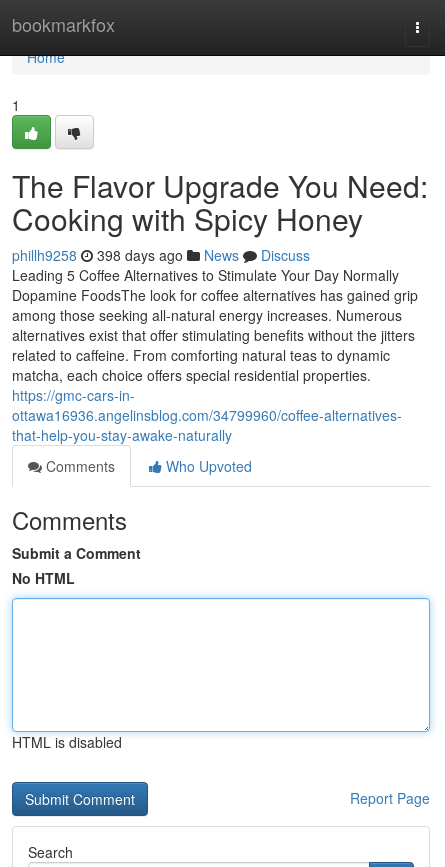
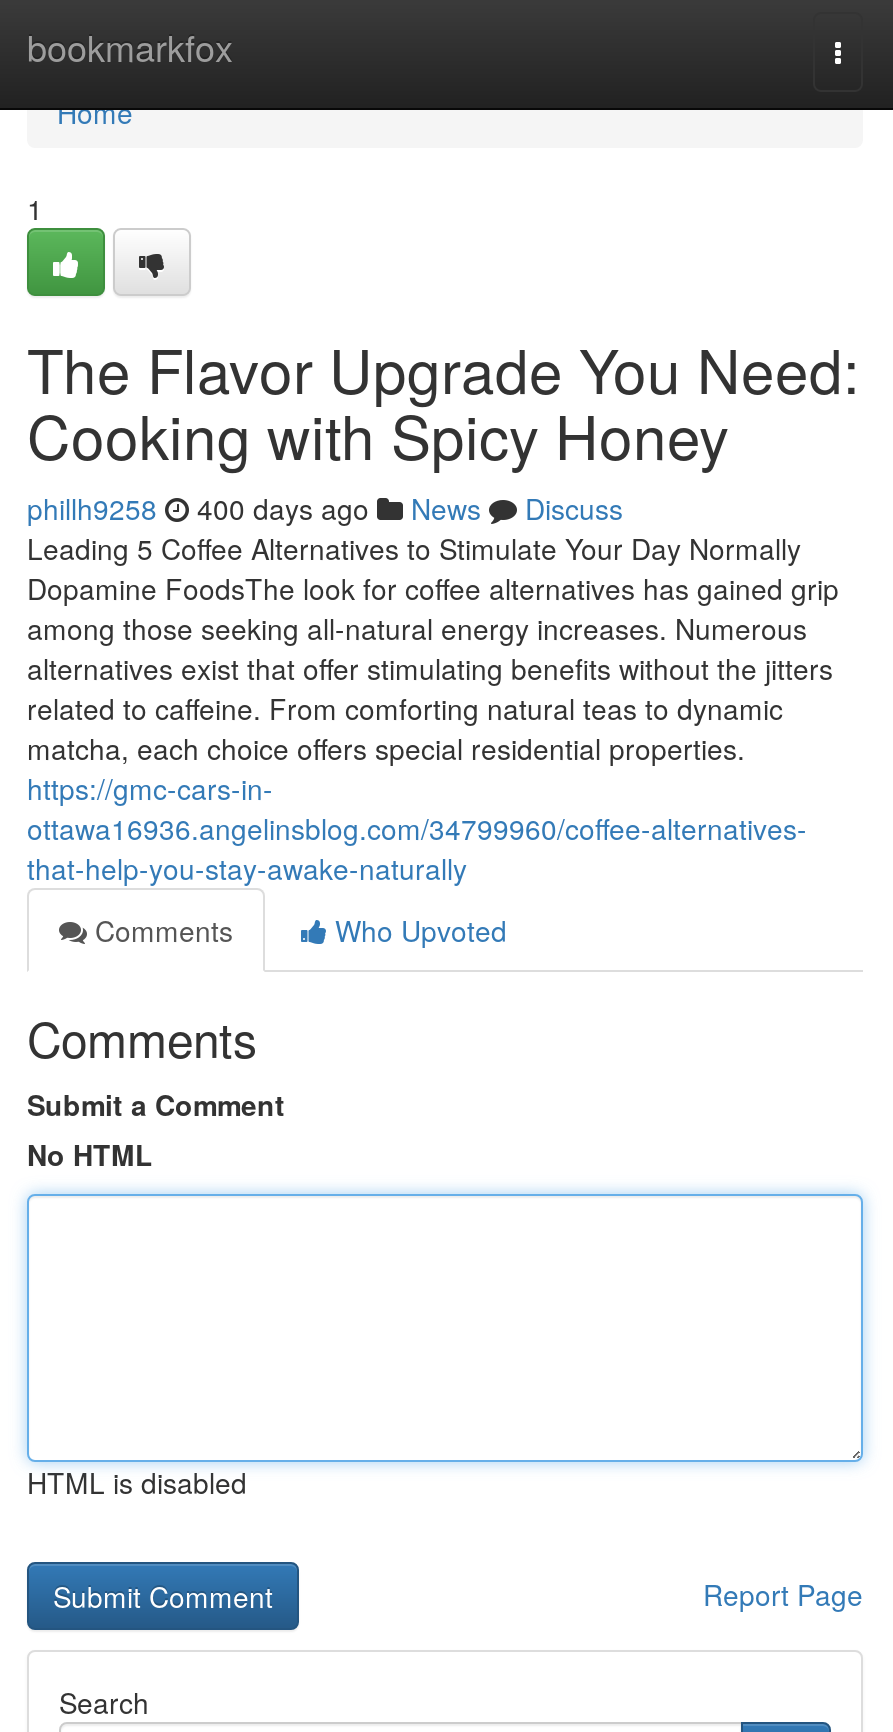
- phillh9258 398 days ago News Discuss
+ phillh9258 400 days ago News Discuss
